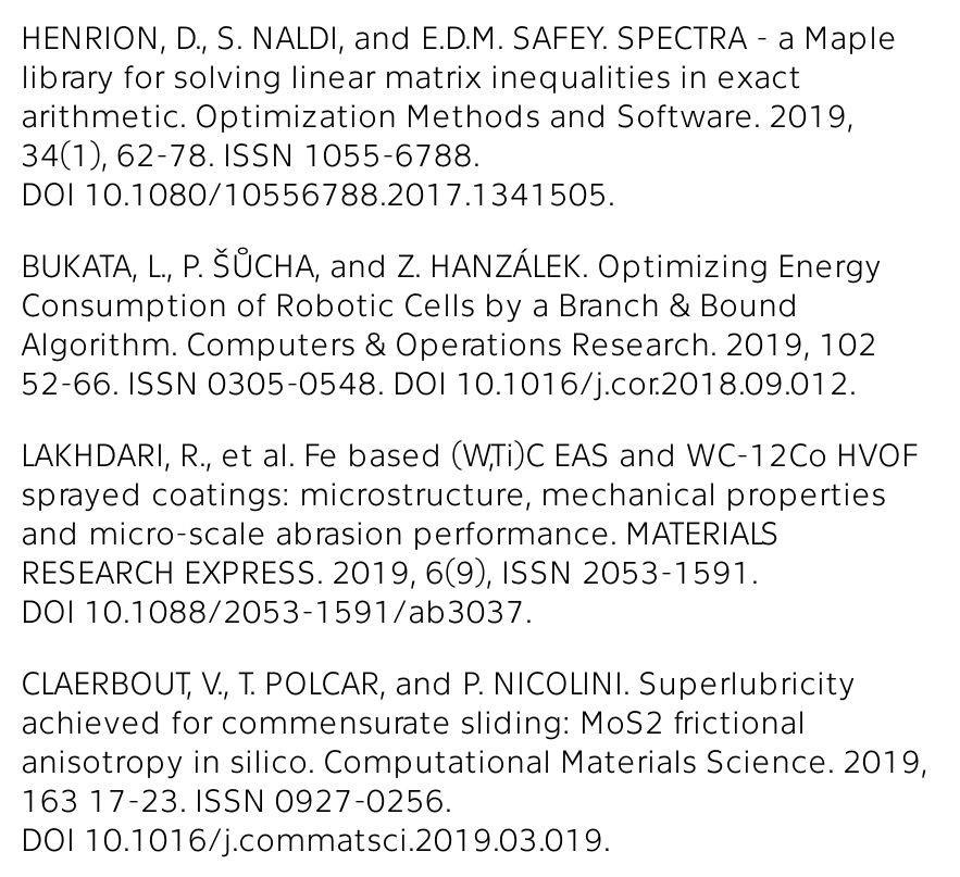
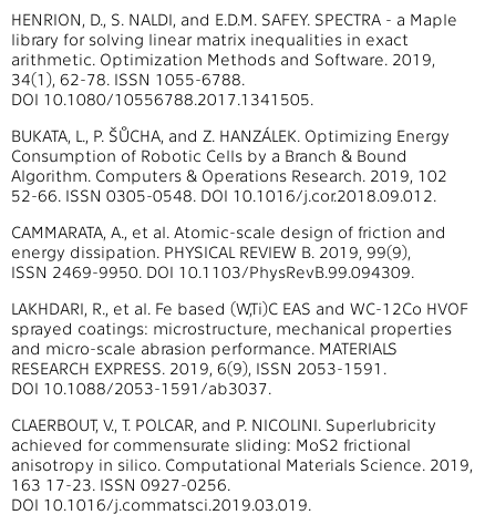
+ CAMMARATA, A., et al. Atomic-scale design of friction and
+ energy dissipation. PHYSICAL REVIEW B. 2019, 99(9),
+ ISSN 2469-9950. DOI 10.1103/PhysRevB.99.094309.
